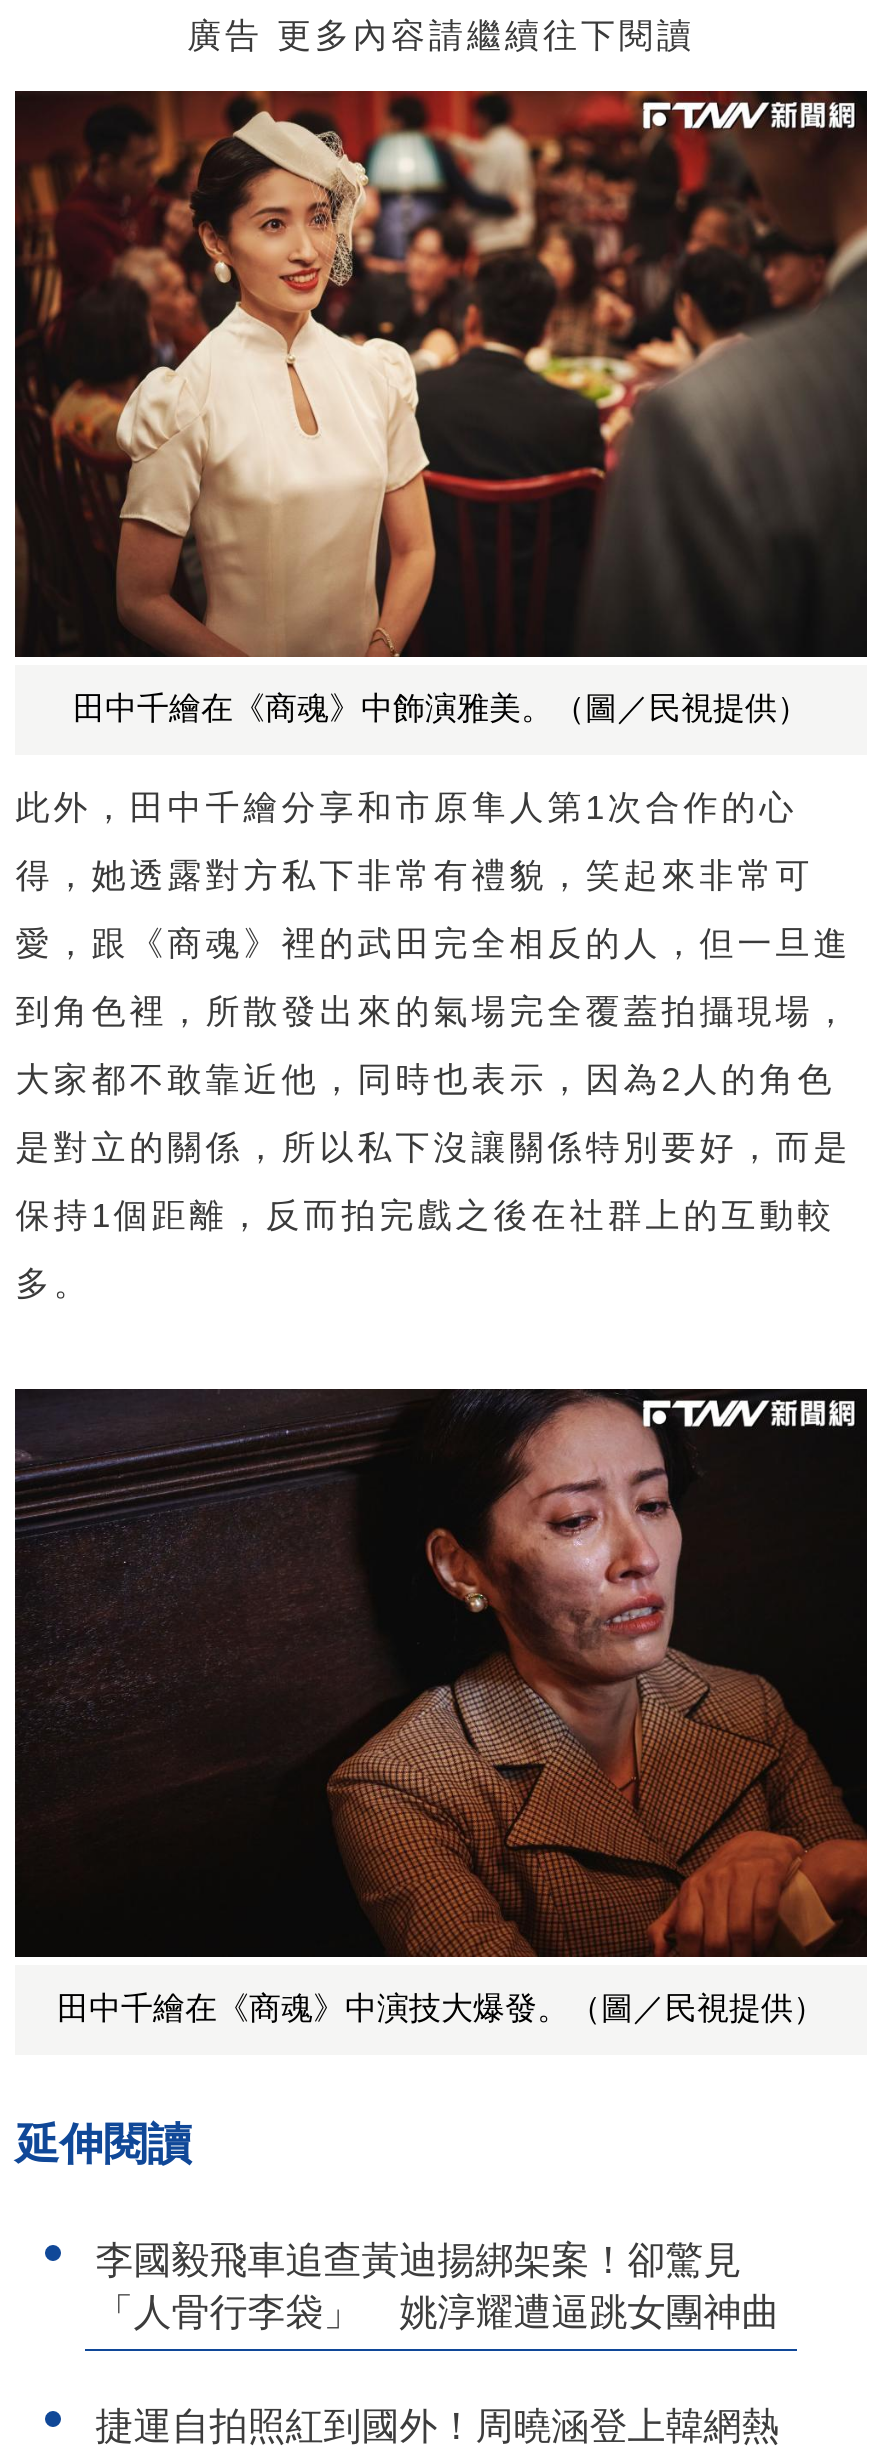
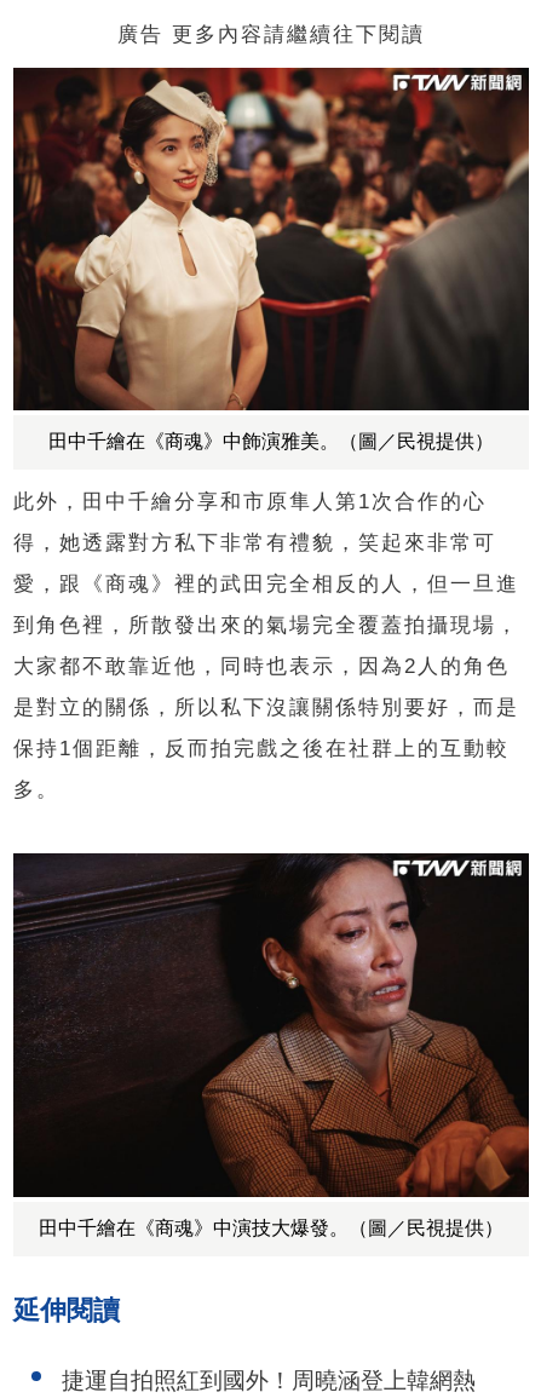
- 李國毅飛車追查黃迪揚綁架案！卻驚見
- 「人骨行李袋」 姚淳耀遭逼跳女團神曲
